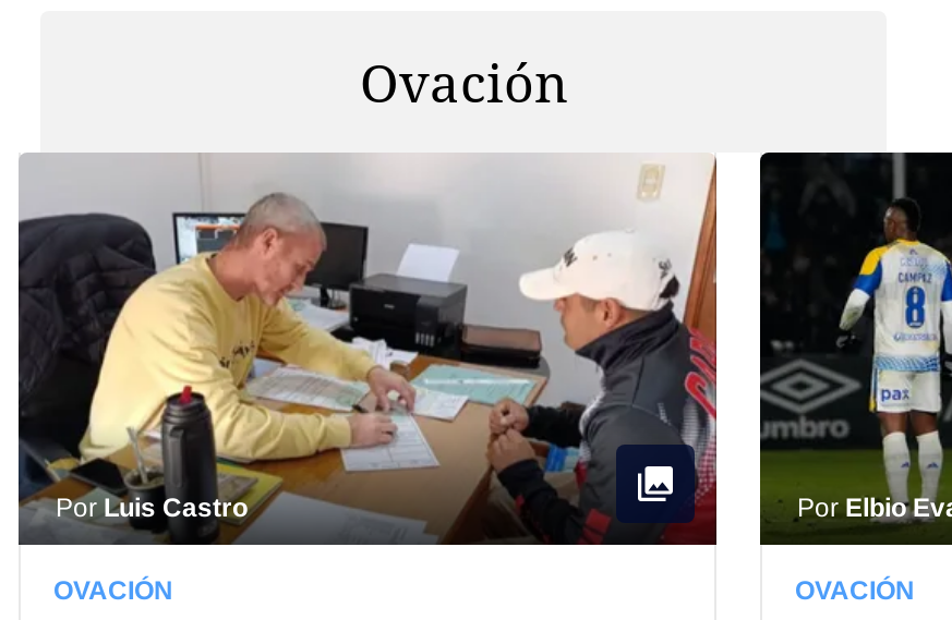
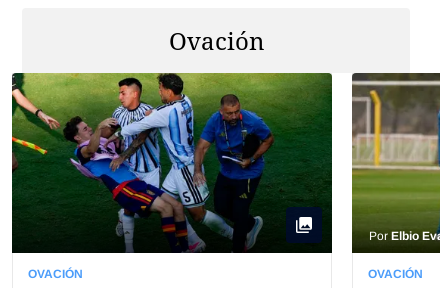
- [image]
+ [image]

- [image]
+ [image]

- Por Luis Castro
